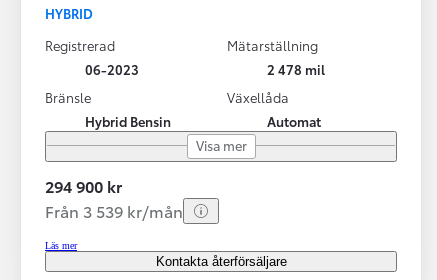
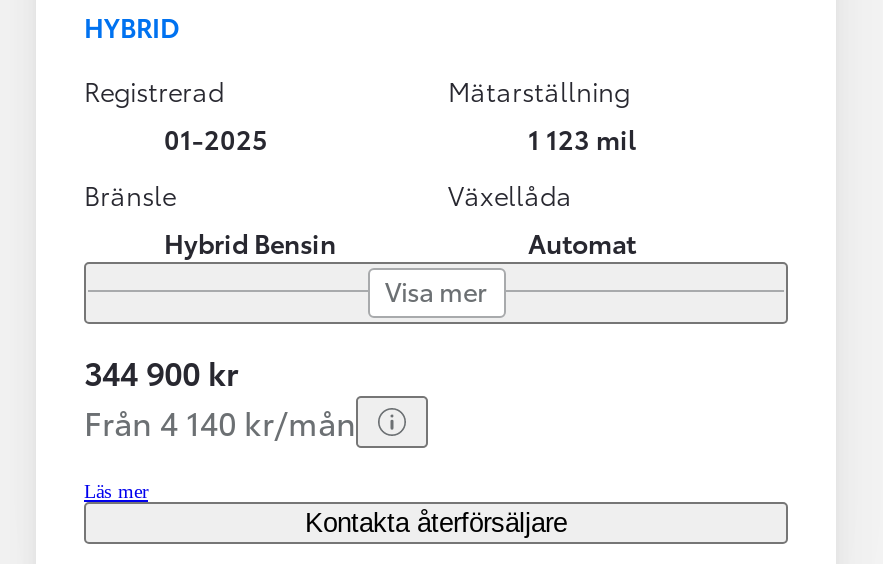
- 06-2023
+ 01-2025

- 2 478 mil
+ 1 123 mil

- 294 900 kr
+ 344 900 kr

- Från 3 539 kr/mån
+ Från 4 140 kr/mån
